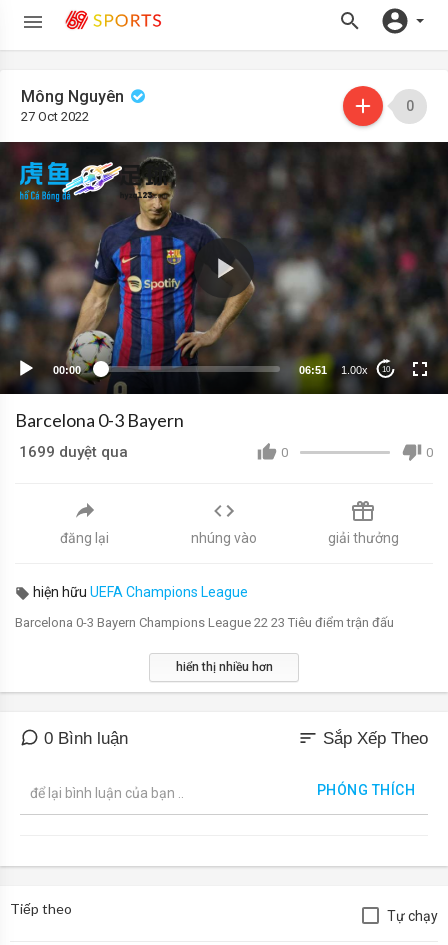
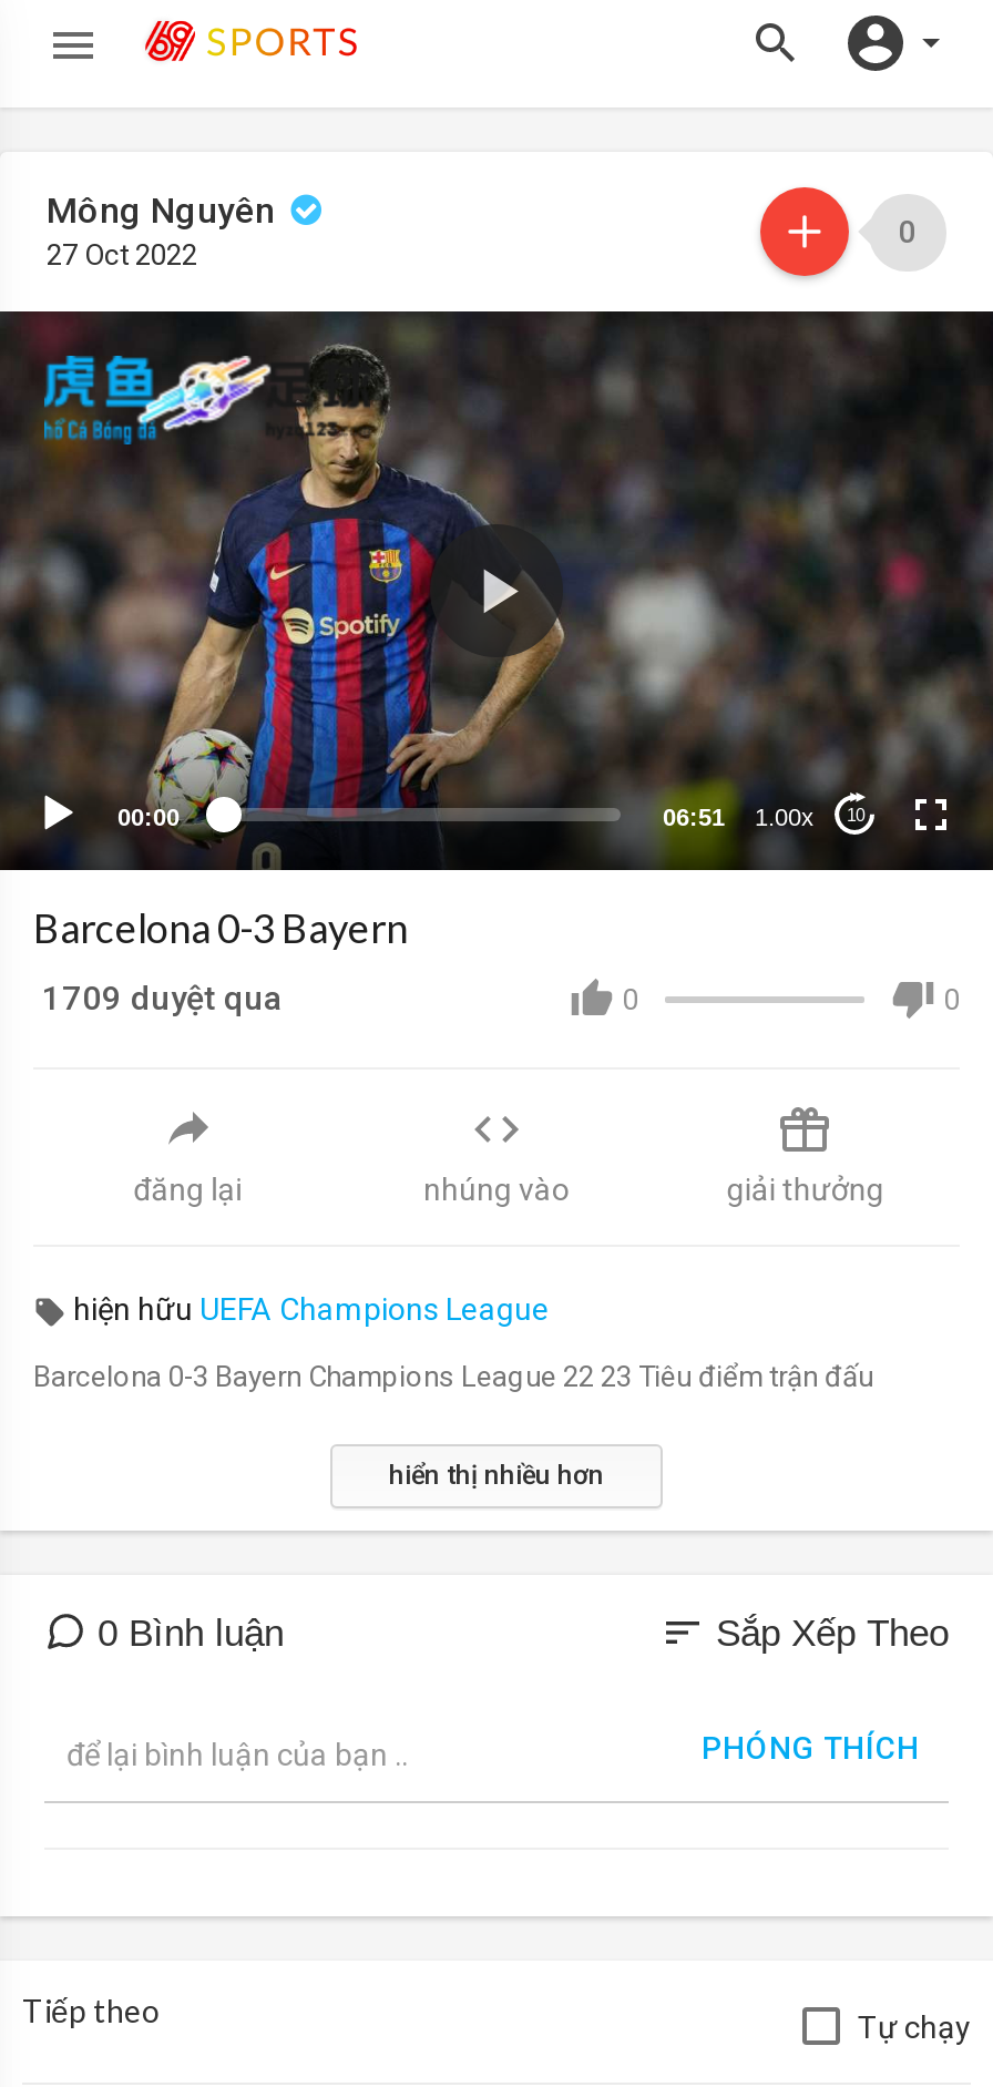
- 1699 duyệt qua
+ 1709 duyệt qua
